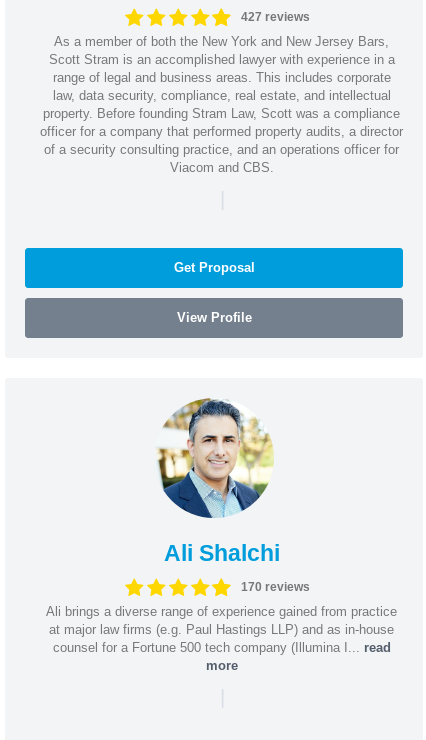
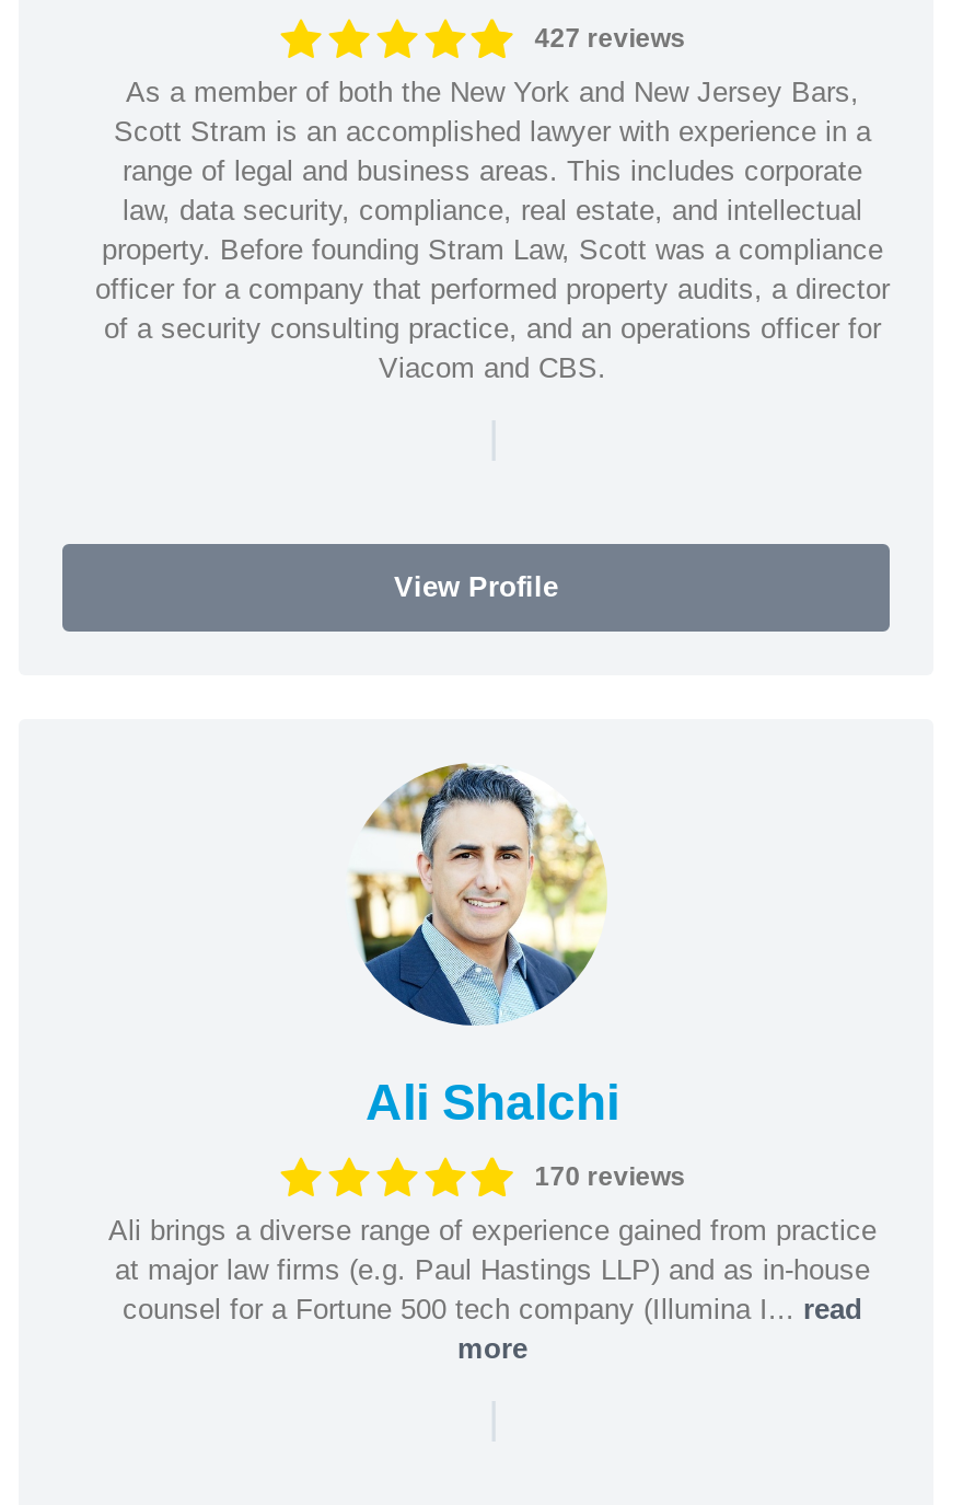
- Get Proposal
